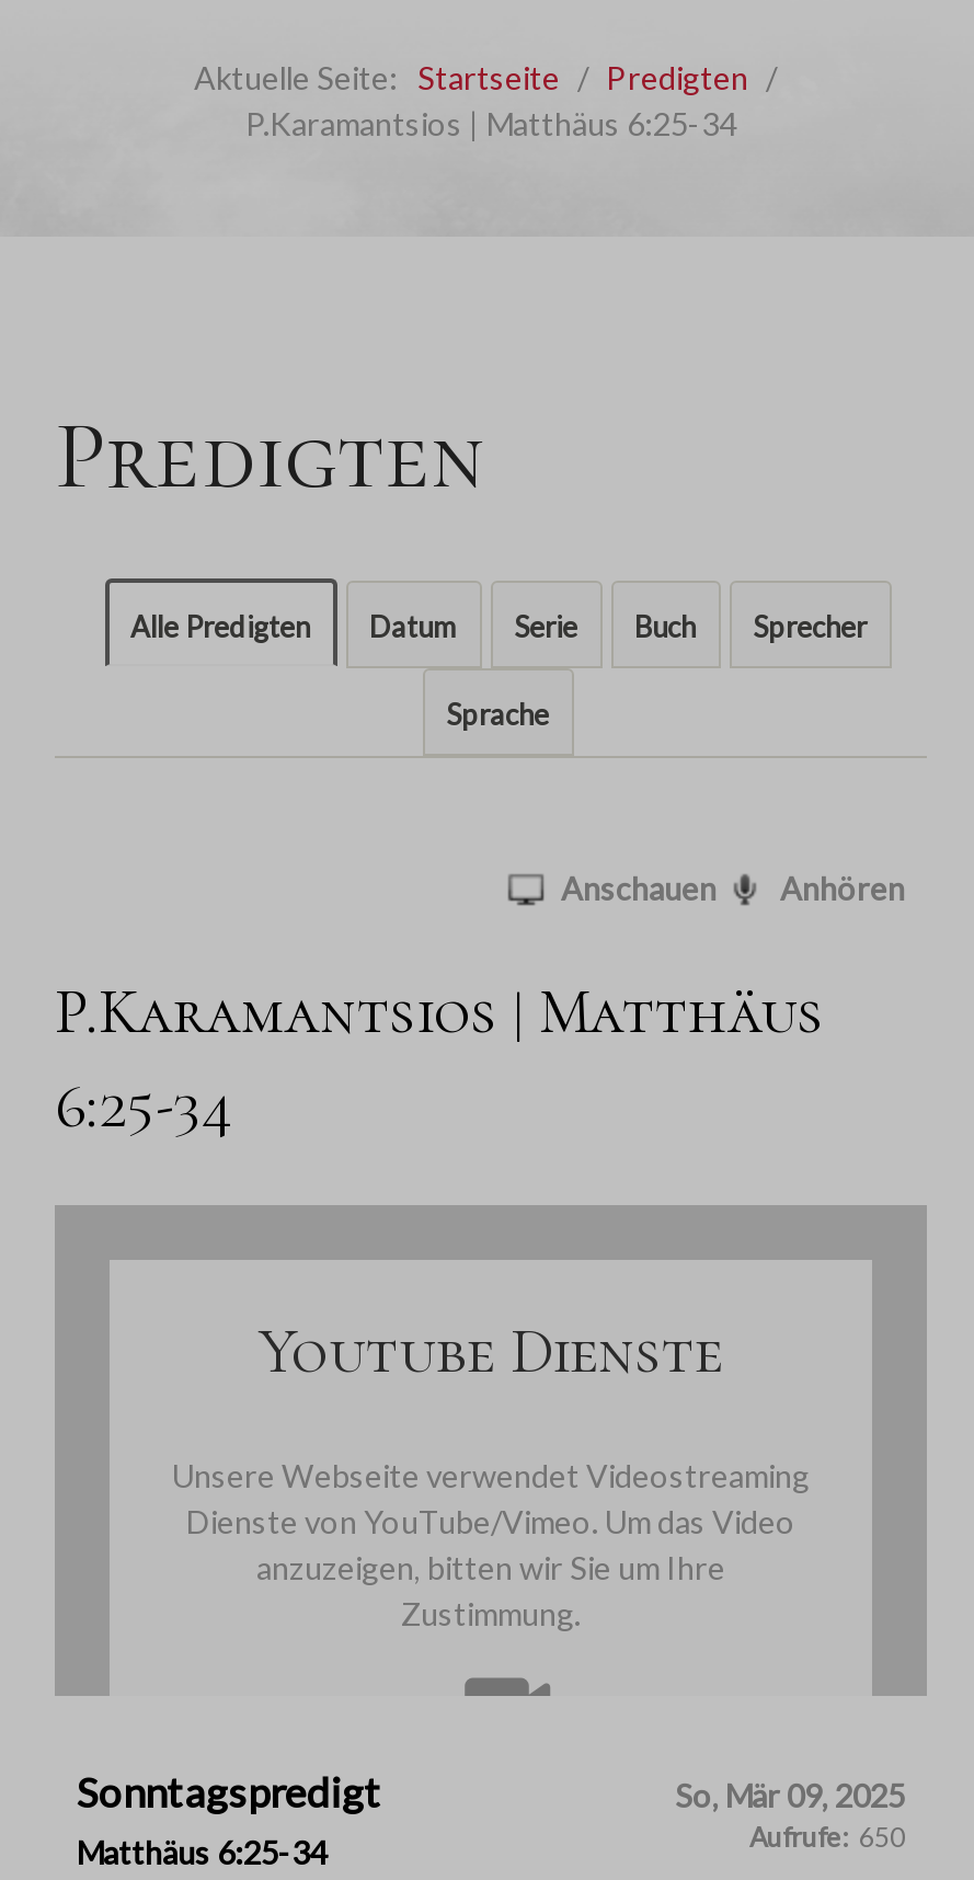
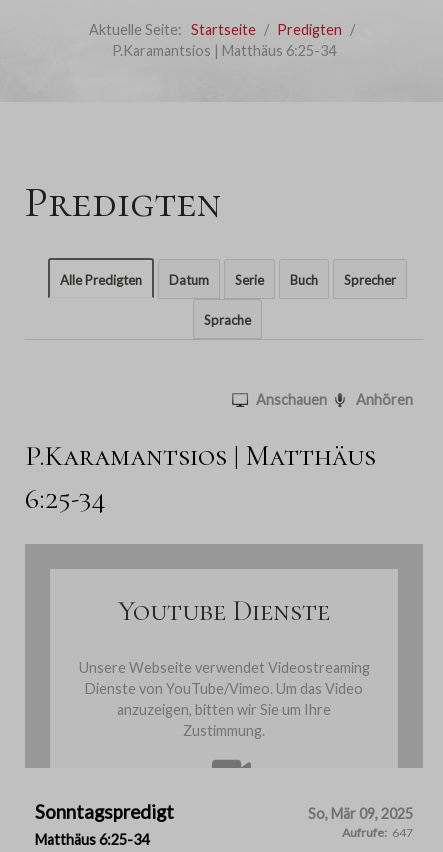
- Aufrufe: 650
+ Aufrufe: 647
